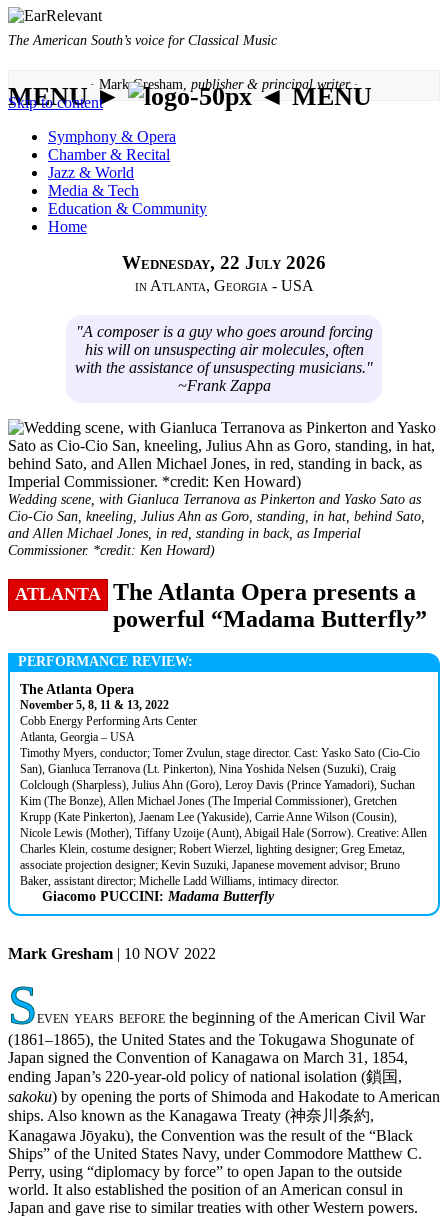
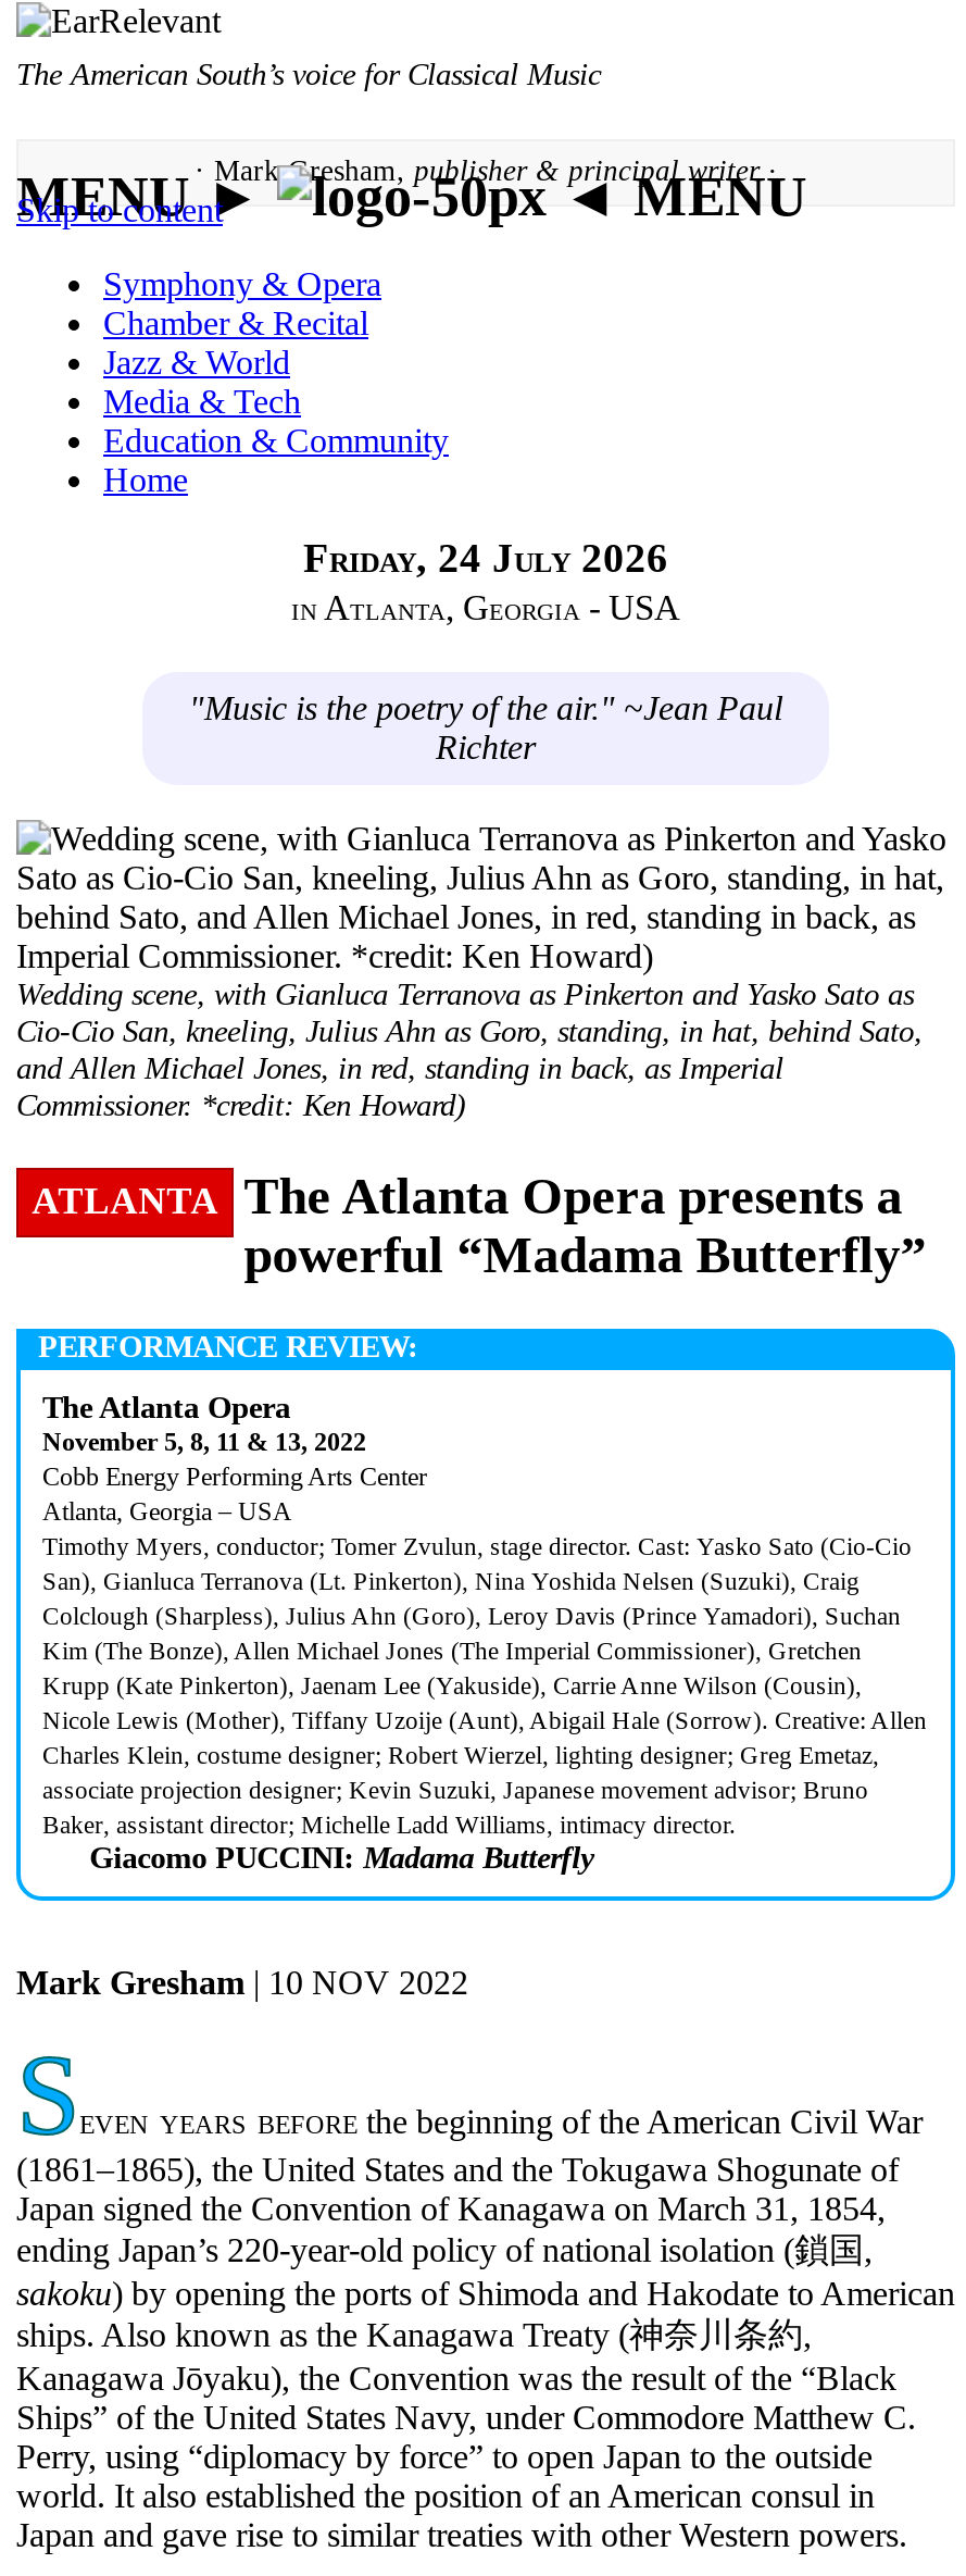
- Wednesday, 22 July 2026
+ Friday, 24 July 2026

- "A composer is a guy who goes around forcing
- his will on unsuspecting air molecules, often
- with the assistance of unsuspecting musicians."
- ~Frank Zappa
+ "Music is the poetry of the air." ~Jean Paul
+ Richter
